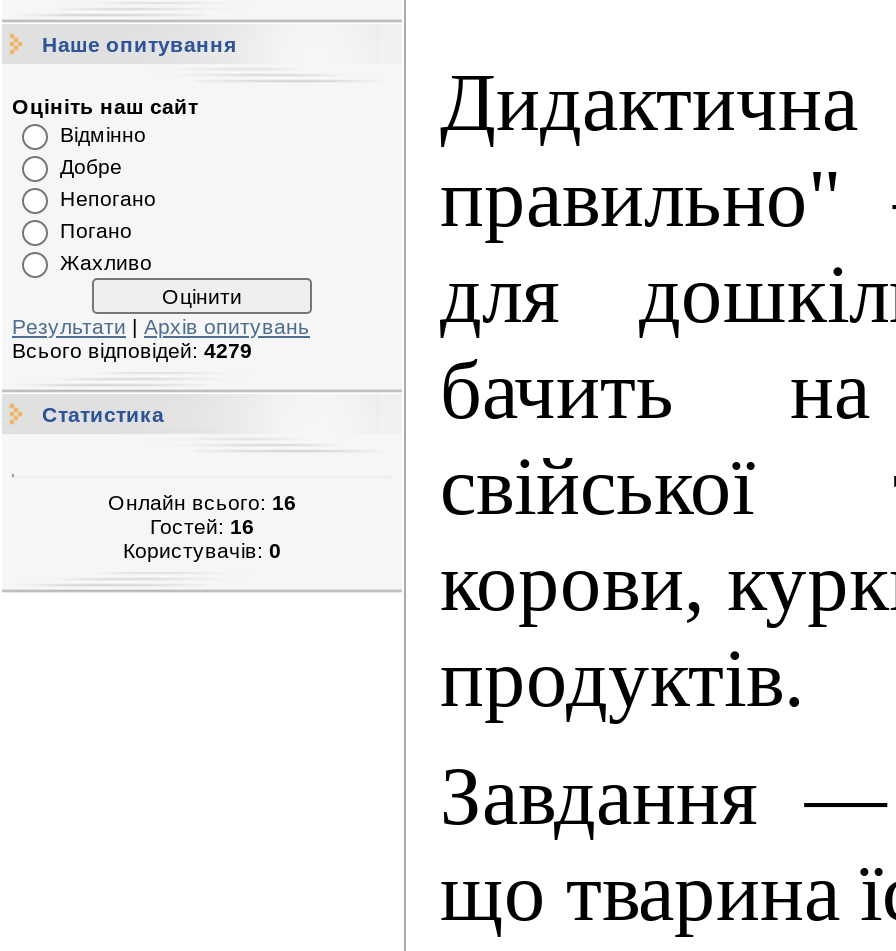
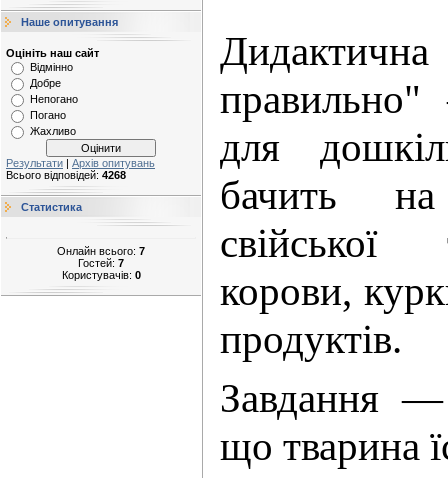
- Всього відповідей:4279
+ Всього відповідей:4268

- Онлайн всього: 16
+ Онлайн всього: 7

- Гостей: 16
+ Гостей: 7
